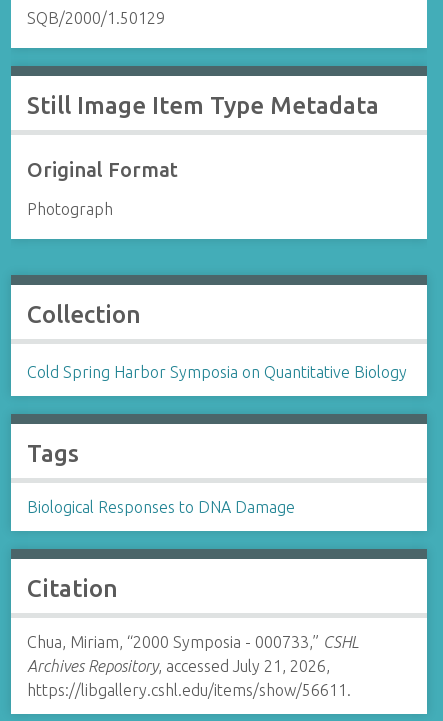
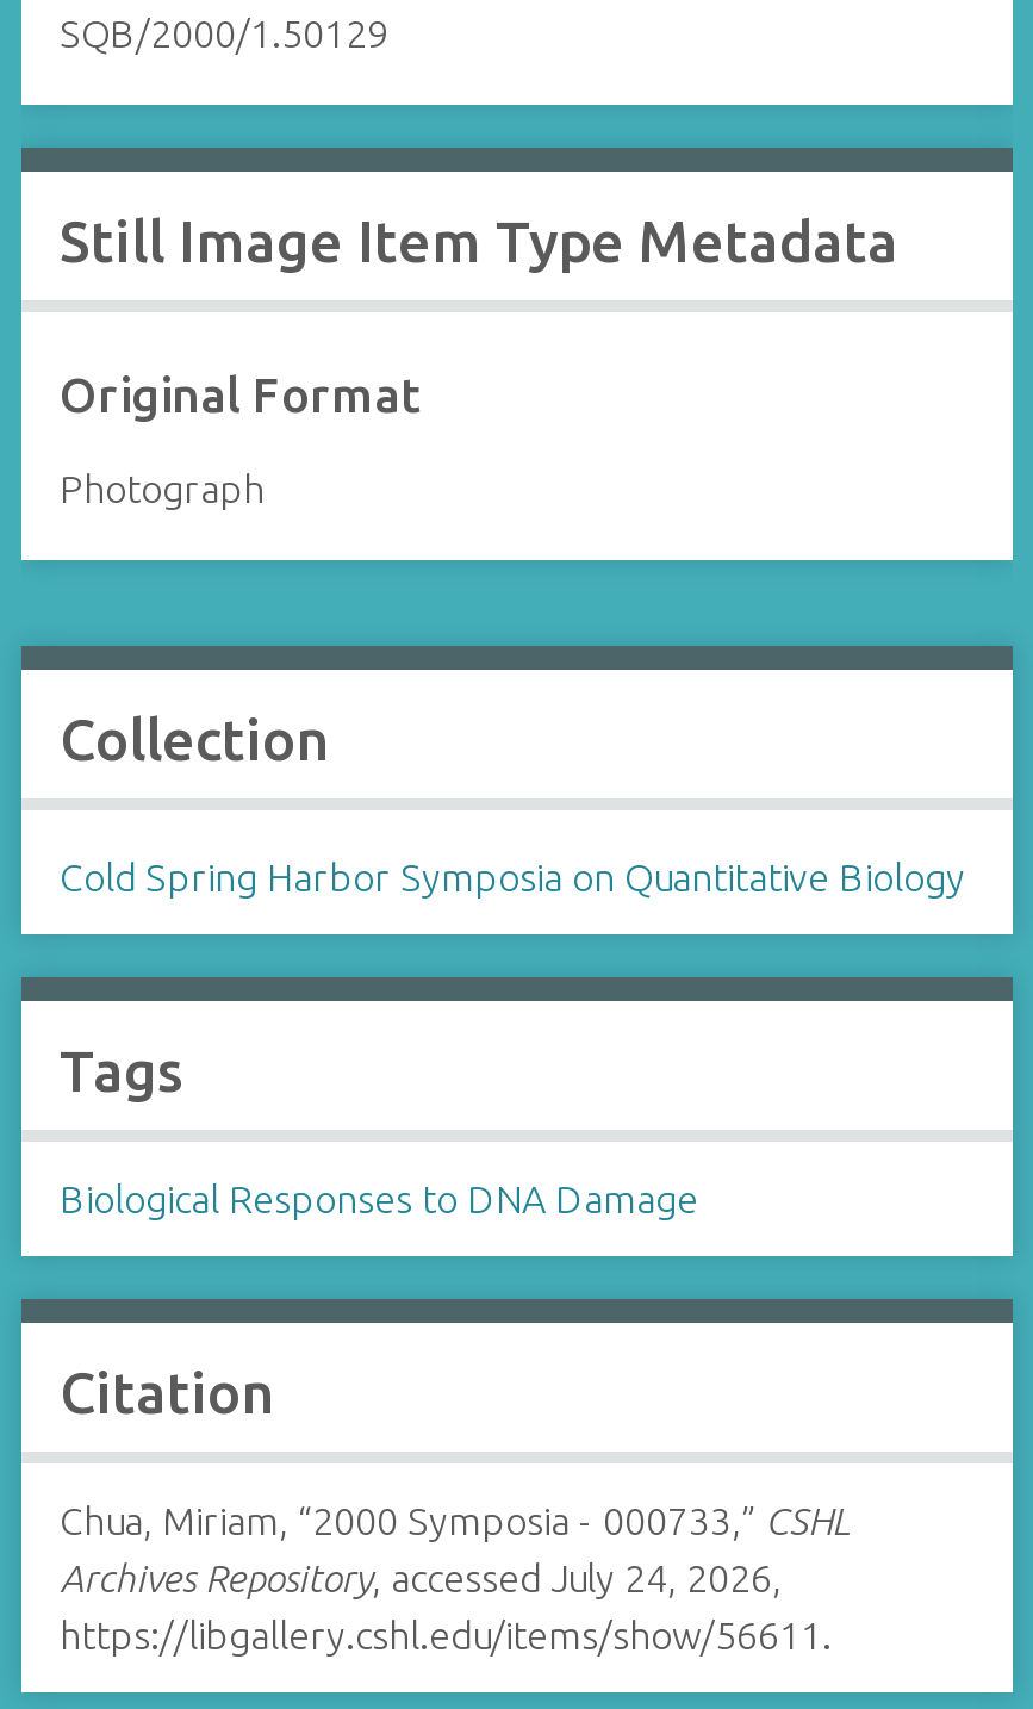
- Archives Repository, accessed July 21, 2026,
+ Archives Repository, accessed July 24, 2026,
